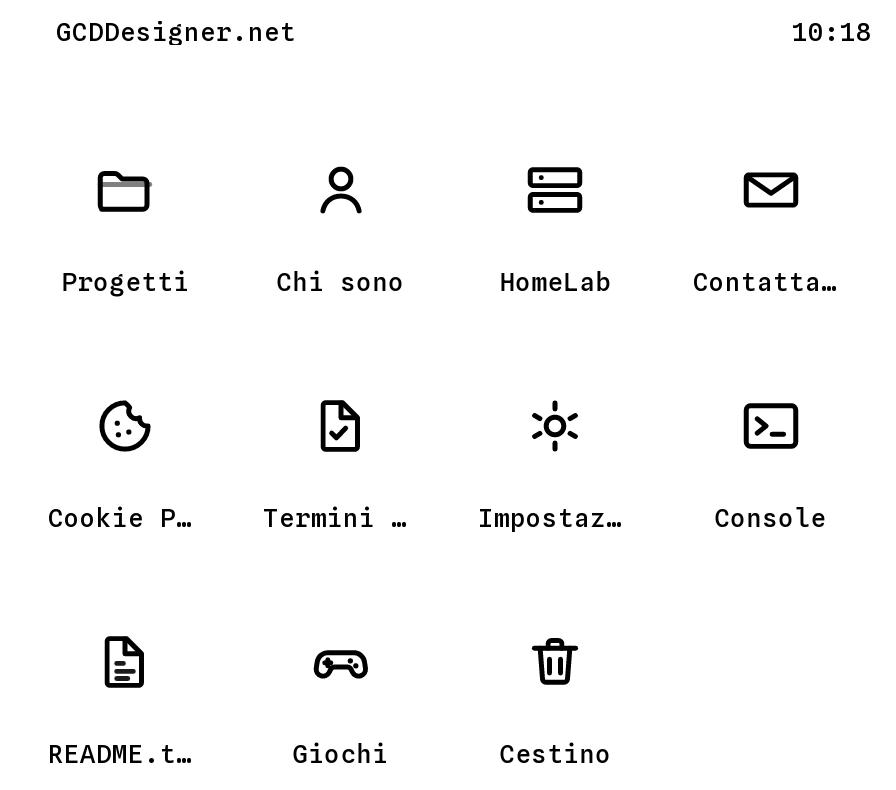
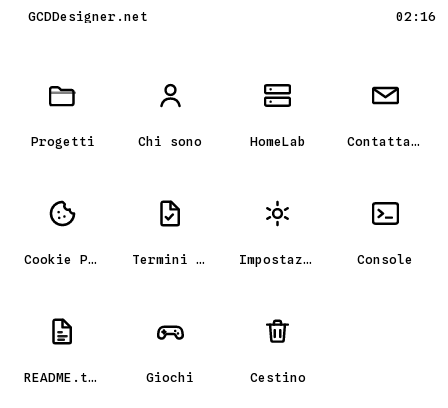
- 10:18
+ 02:16
